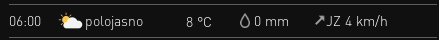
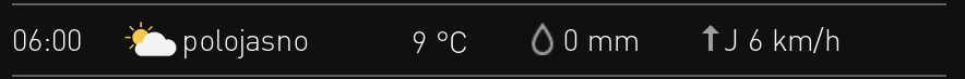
- 8 °C
+ 9 °C

- JZ 4 km/h
+ J 6 km/h
